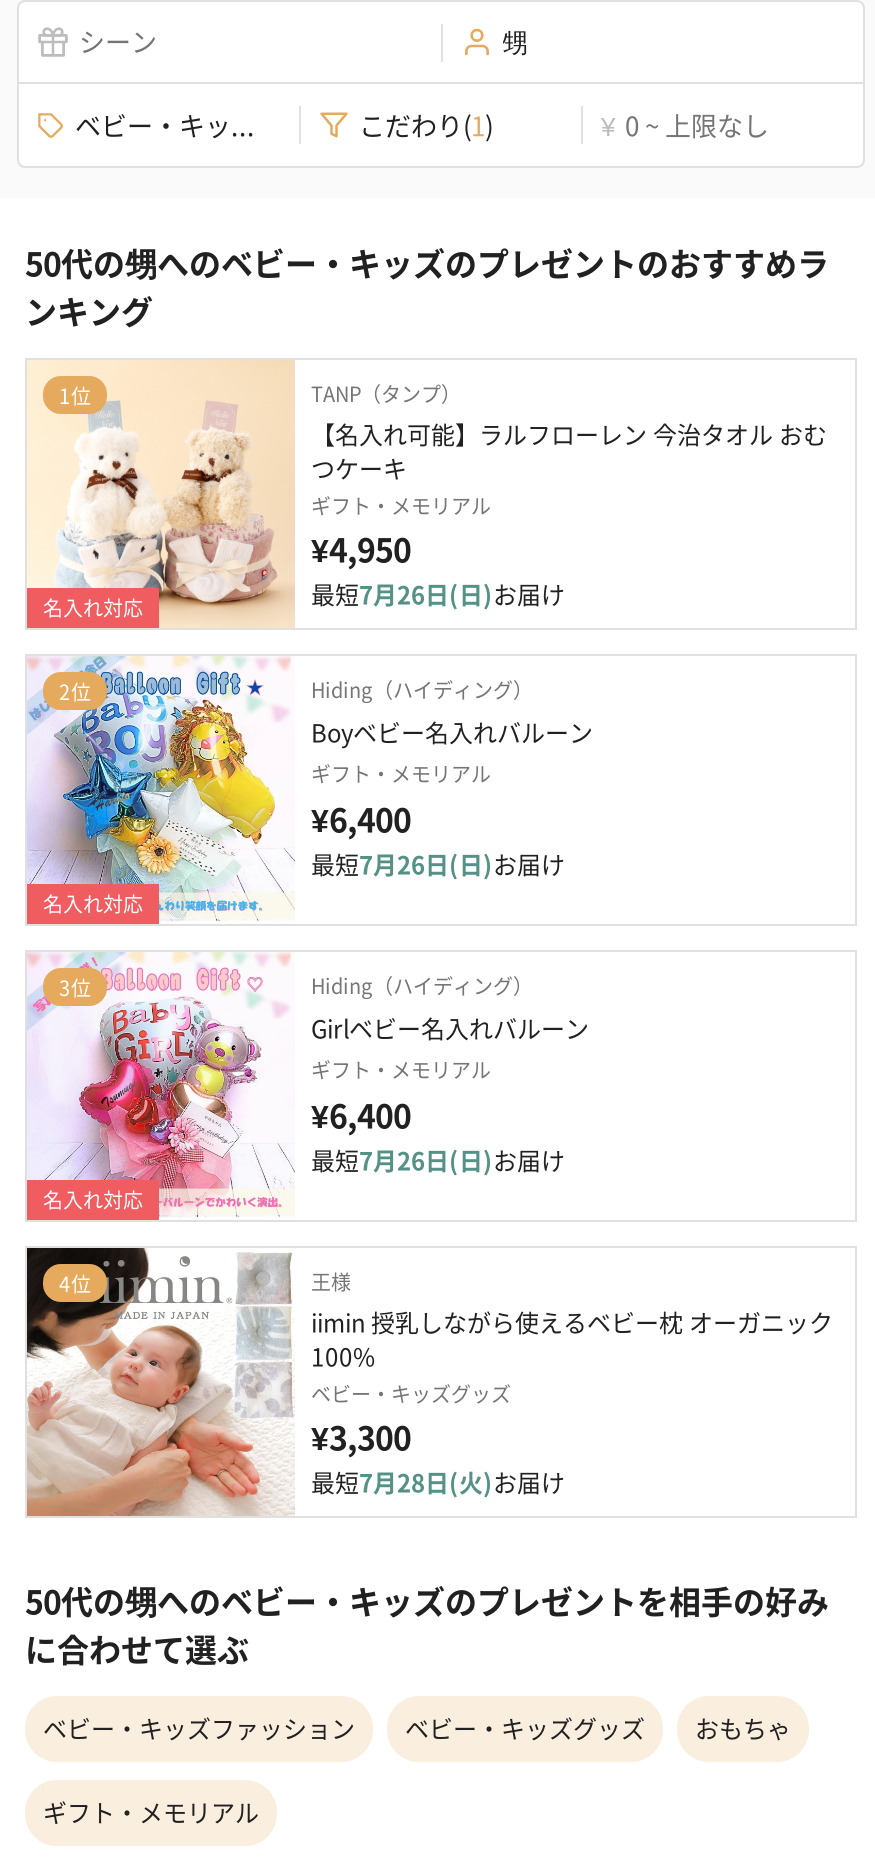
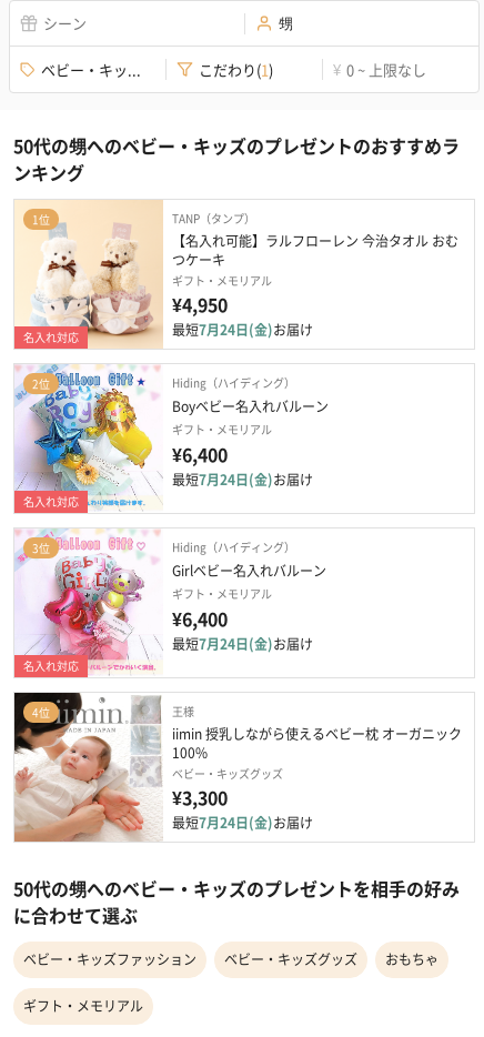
- 最短7月26日(日)お届け
+ 最短7月24日(金)お届け

- 最短7月26日(日)お届け
+ 最短7月24日(金)お届け

- 最短7月26日(日)お届け
+ 最短7月24日(金)お届け

- 最短7月28日(火)お届け
+ 最短7月24日(金)お届け
